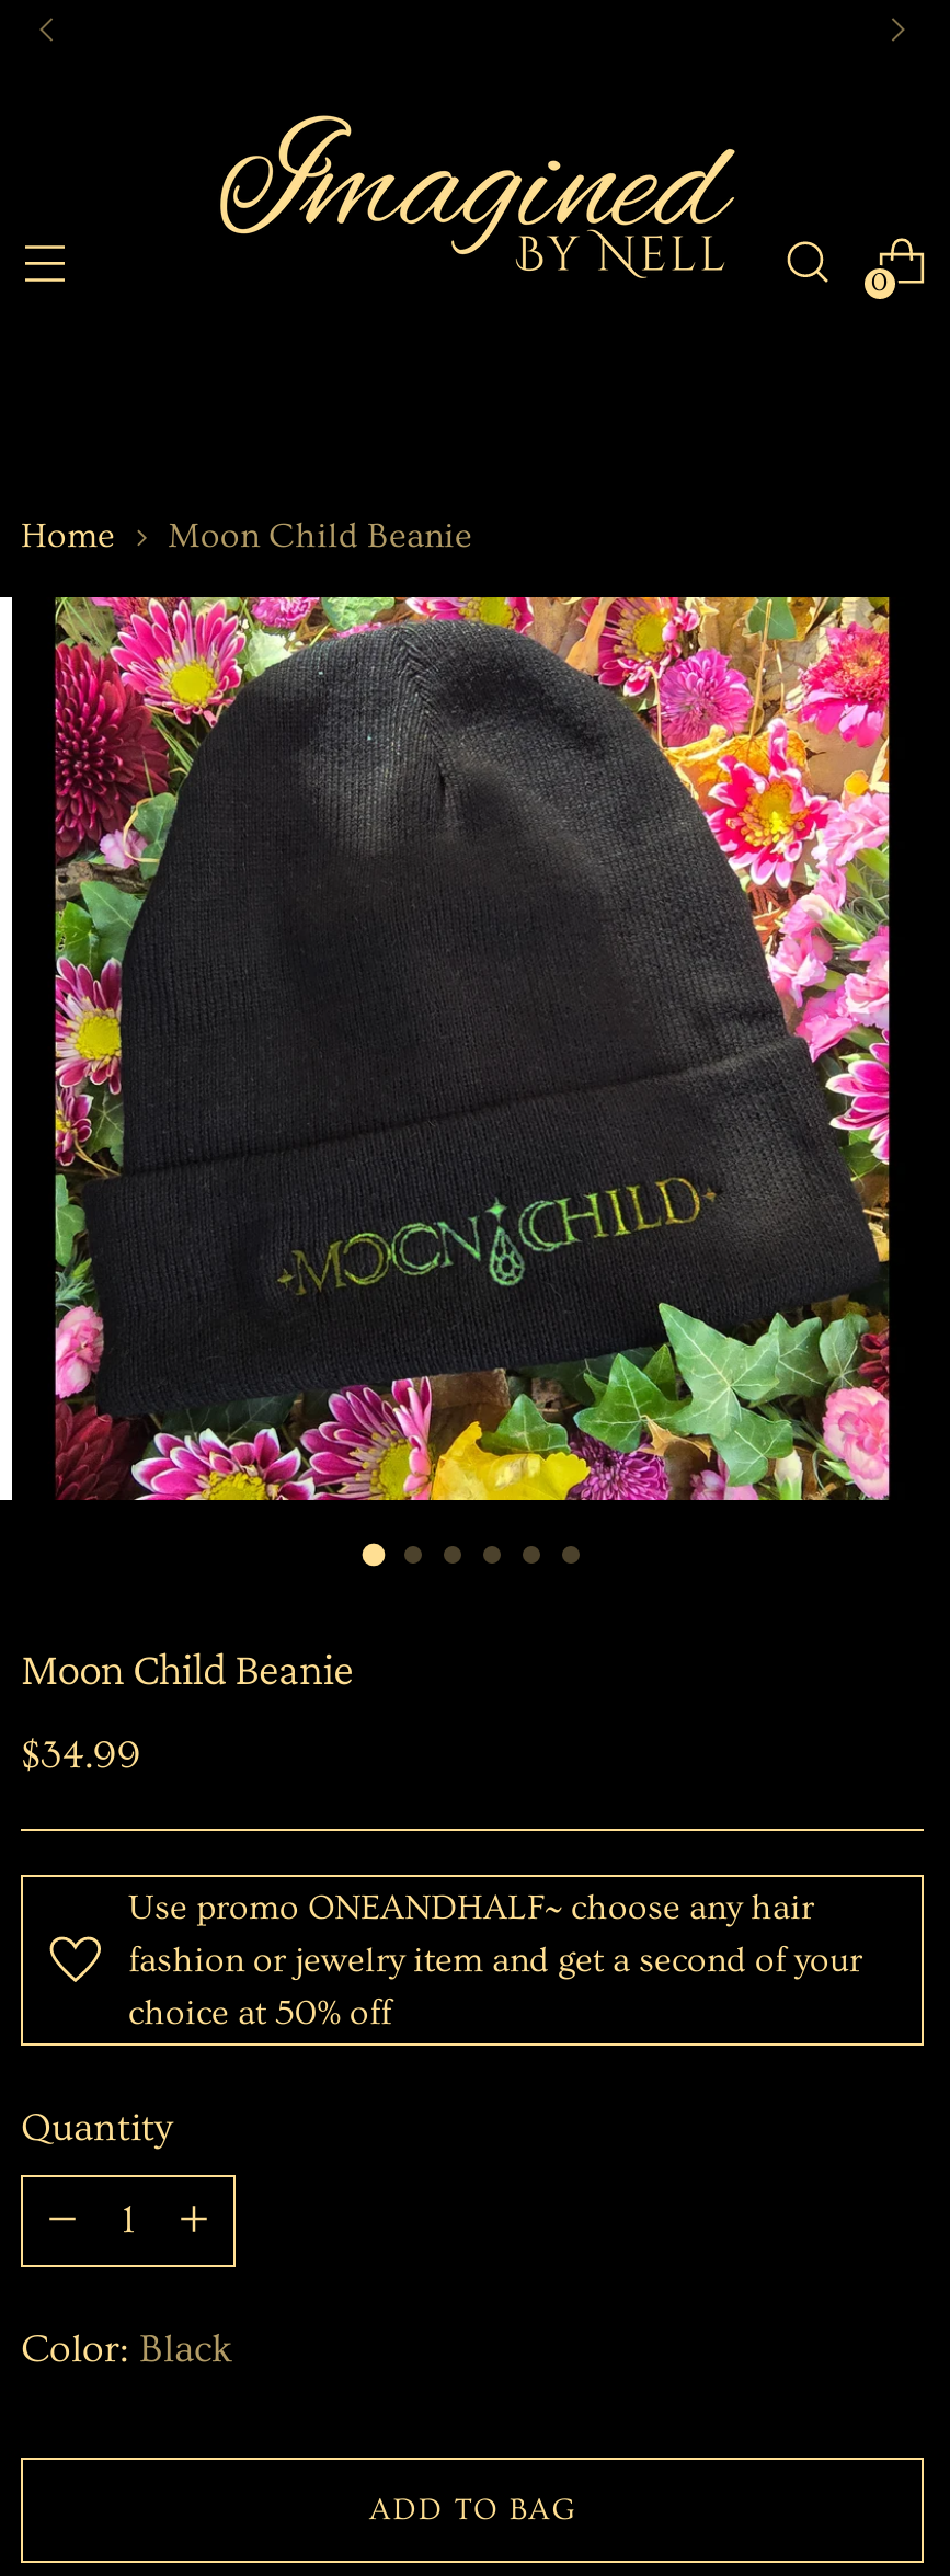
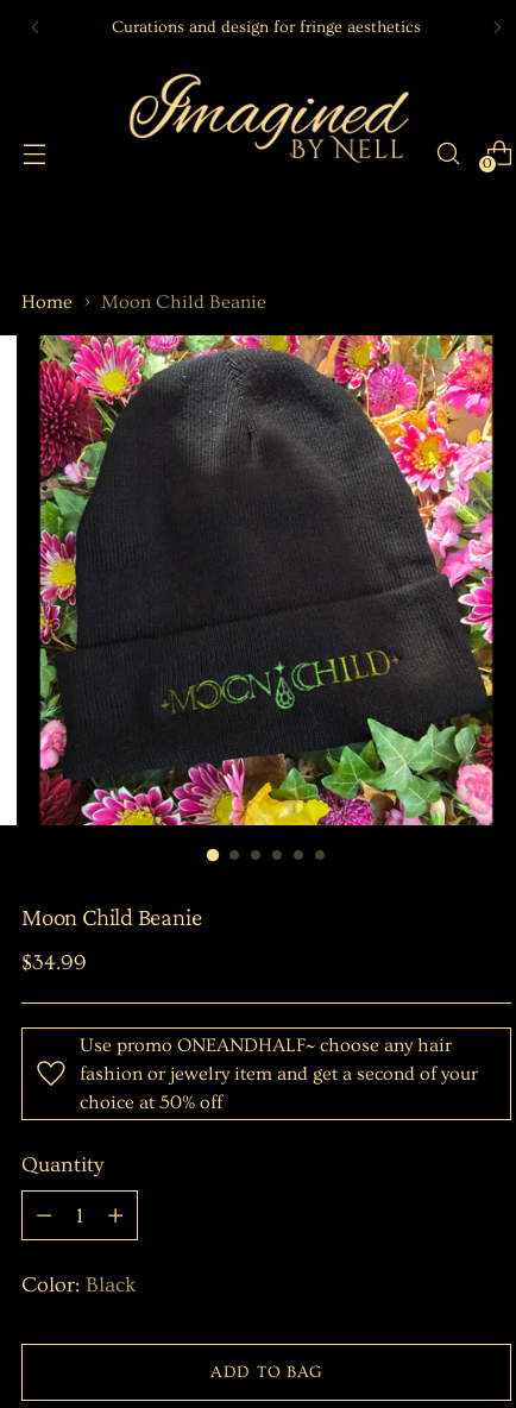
+ Curations and design for fringe aesthetics
